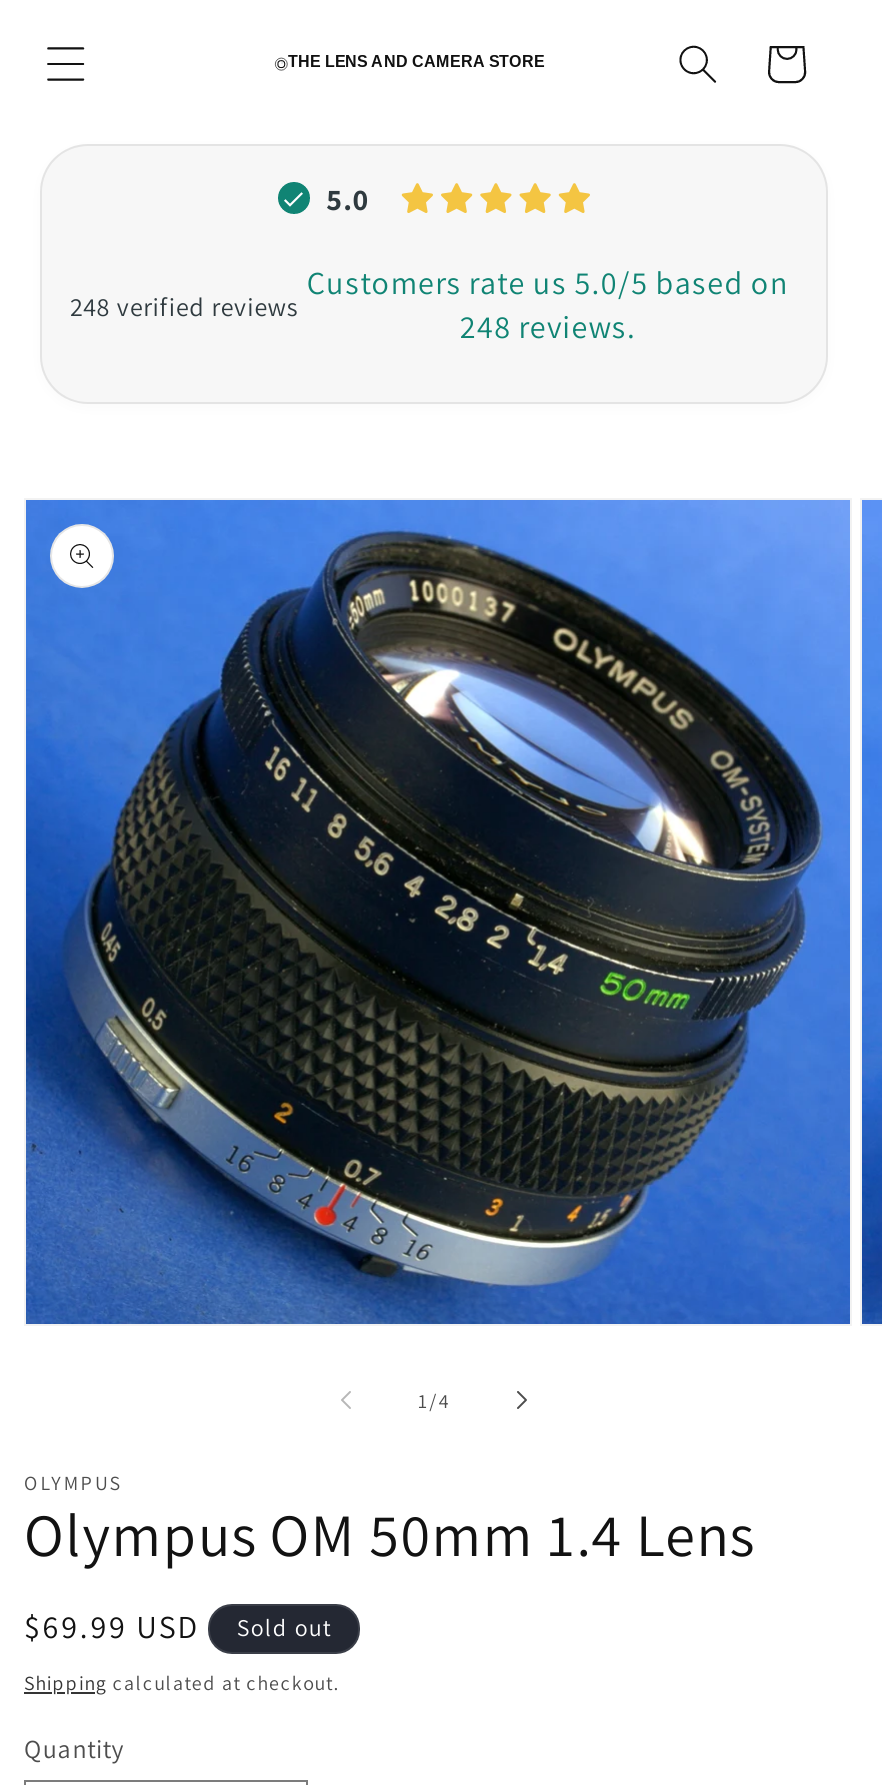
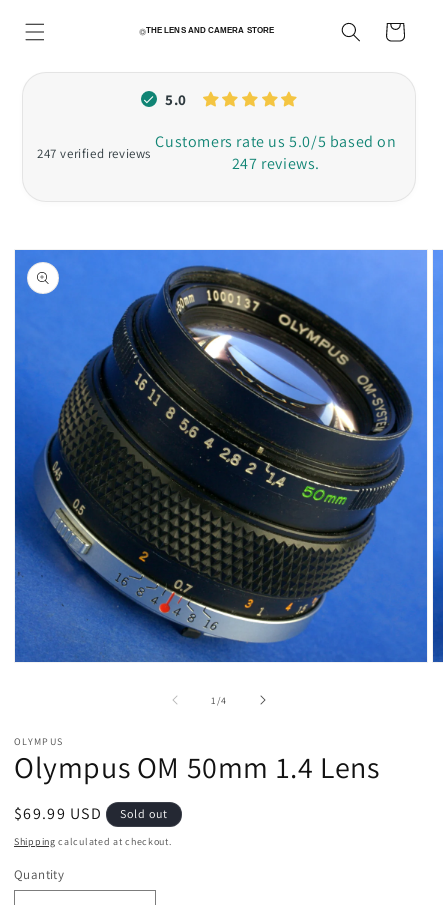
- 248 reviews.
+ 247 reviews.
